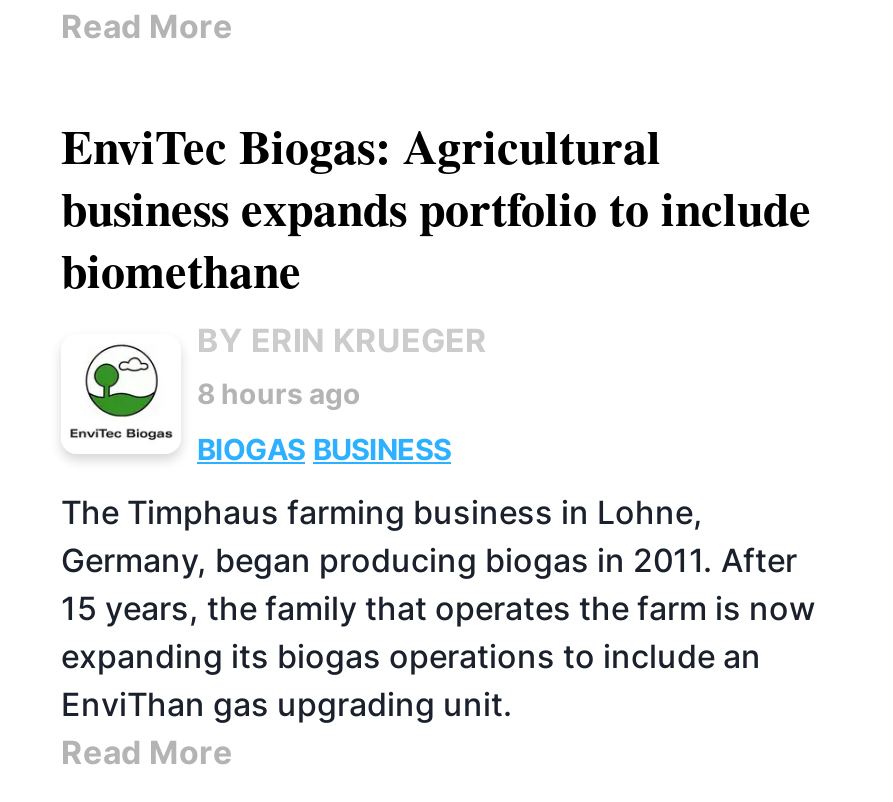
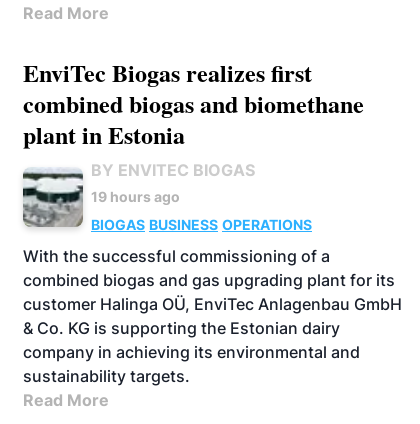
- [image]
- EnviTec Biogas: Agricultural
- business expands portfolio to include
- biomethane
- BY ERIN KRUEGER
- 8 hours ago
+ [image]
+ EnviTec Biogas realizes first
+ combined biogas and biomethane
+ plant in Estonia
+ BY ENVITEC BIOGAS
+ 19 hours ago

- BIOGAS BUSINESS
+ BIOGAS BUSINESS OPERATIONS

- The Timphaus farming business in Lohne,
- Germany, began producing biogas in 2011. After
- 15 years, the family that operates the farm is now
- expanding its biogas operations to include an
- EnviThan gas upgrading unit.
+ With the successful commissioning of a
+ combined biogas and gas upgrading plant for its
+ customer Halinga OÜ, EnviTec Anlagenbau GmbH
+ & Co. KG is supporting the Estonian dairy
+ company in achieving its environmental and
+ sustainability targets.
